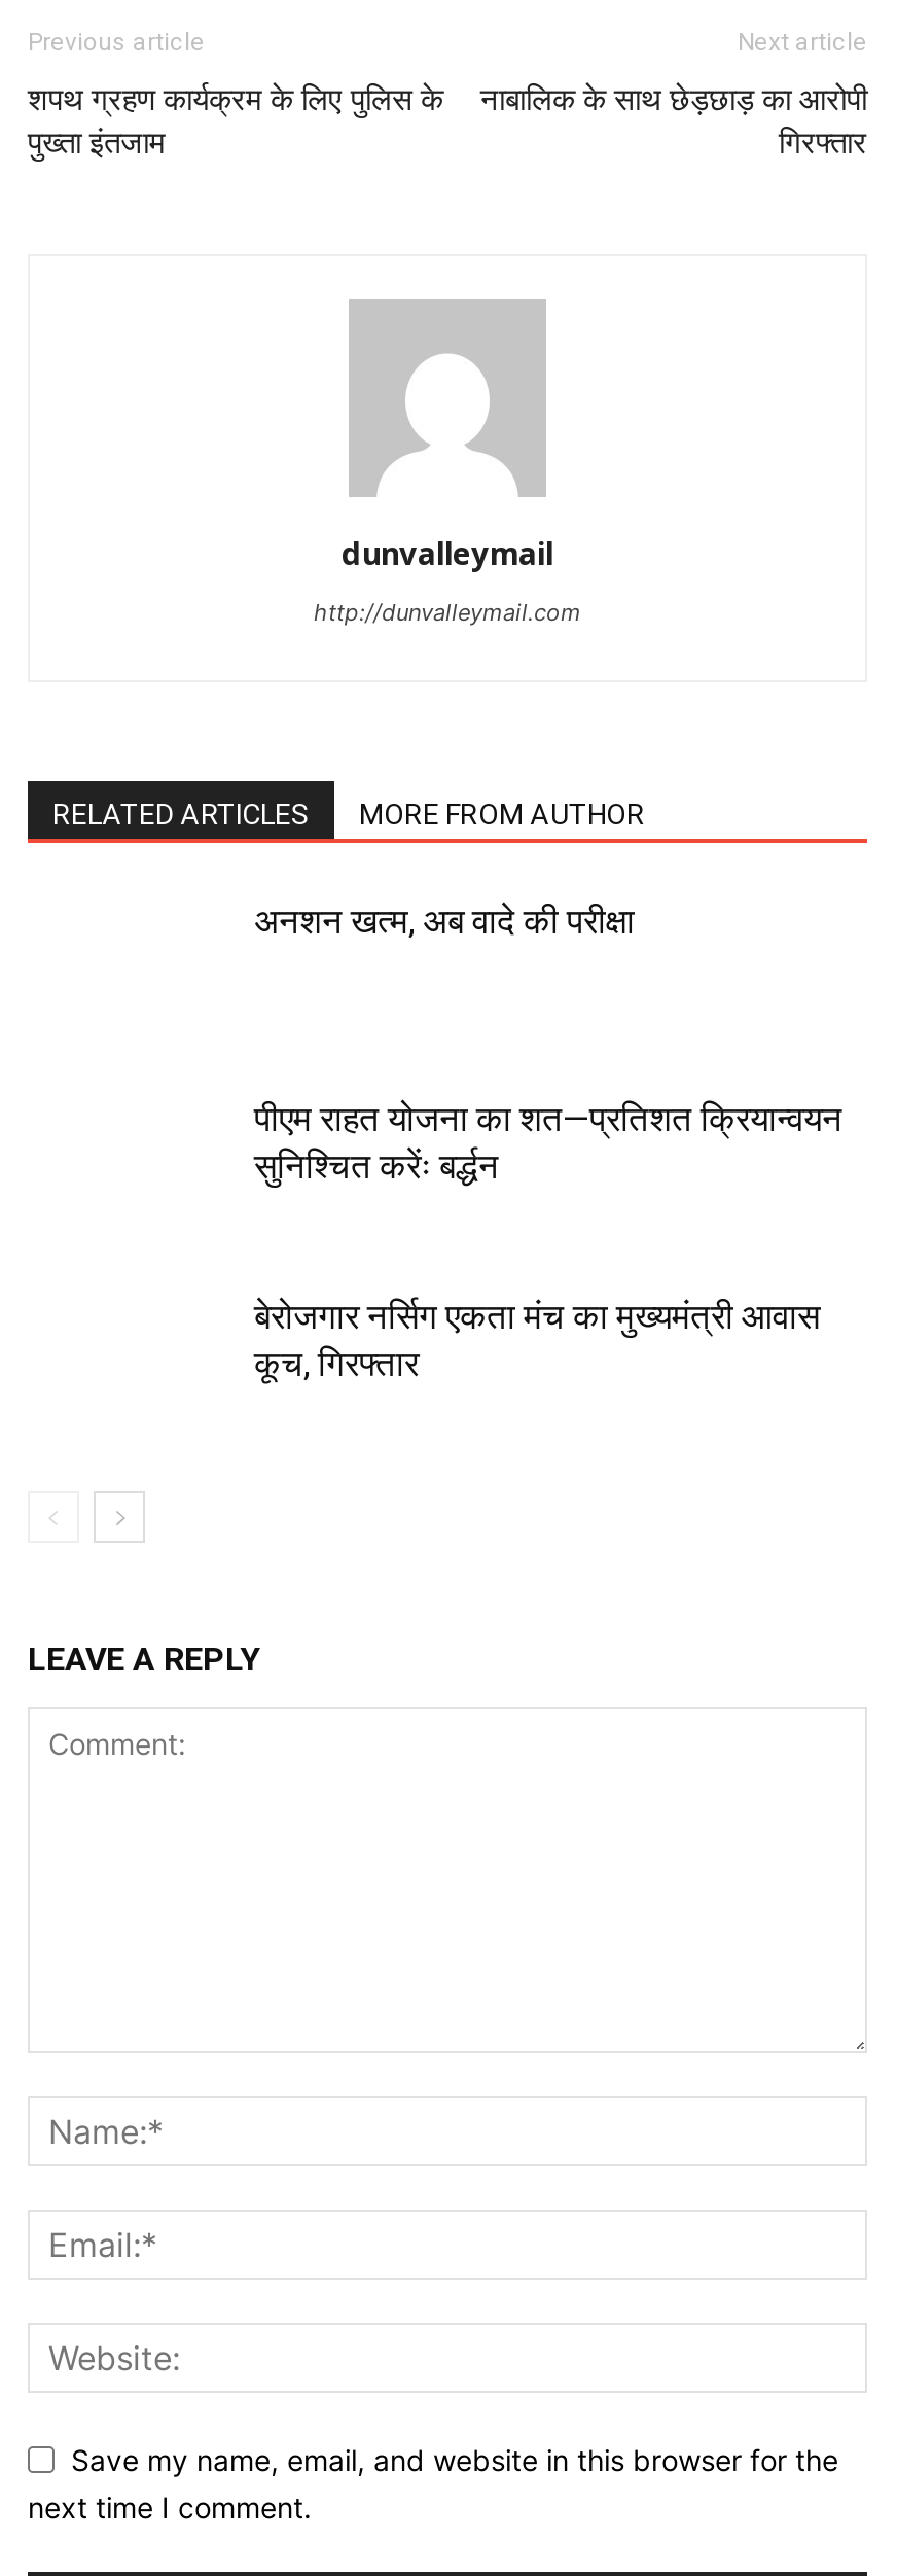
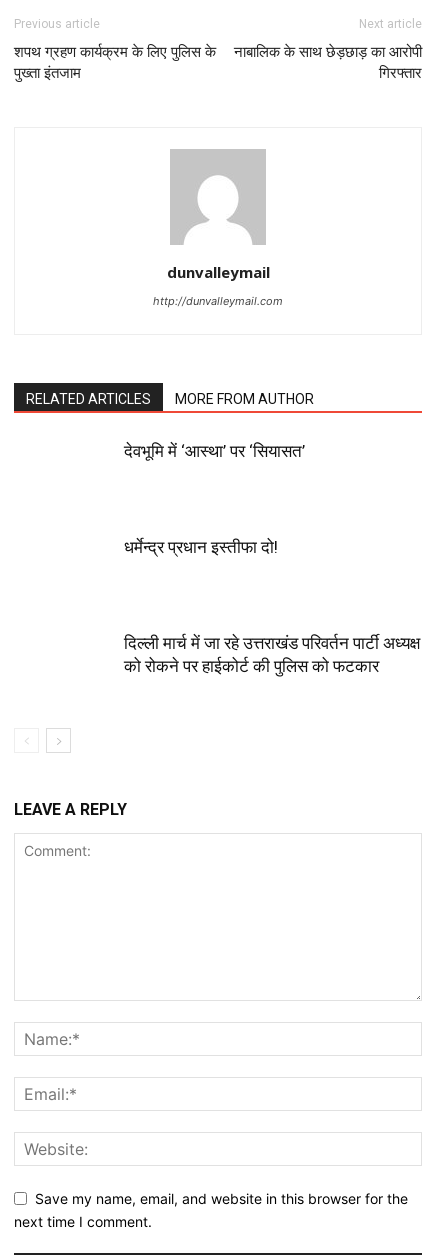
- अनशन खत्म, अब वादे की परीक्षा
+ देवभूमि में ‘आस्था’ पर ‘सियासत’

- पीएम राहत योजना का शत—प्रतिशत क्रियान्वयन
- सुनिश्चित करेंः बर्द्धन
+ धर्मेन्द्र प्रधान इस्तीफा दो!

- बेरोजगार नर्सिग एकता मंच का मुख्यमंत्री आवास
- कूच, गिरफ्तार
+ दिल्ली मार्च में जा रहे उत्तराखंड परिवर्तन पार्टी अध्यक्ष
+ को रोकने पर हाईकोर्ट की पुलिस को फटकार
